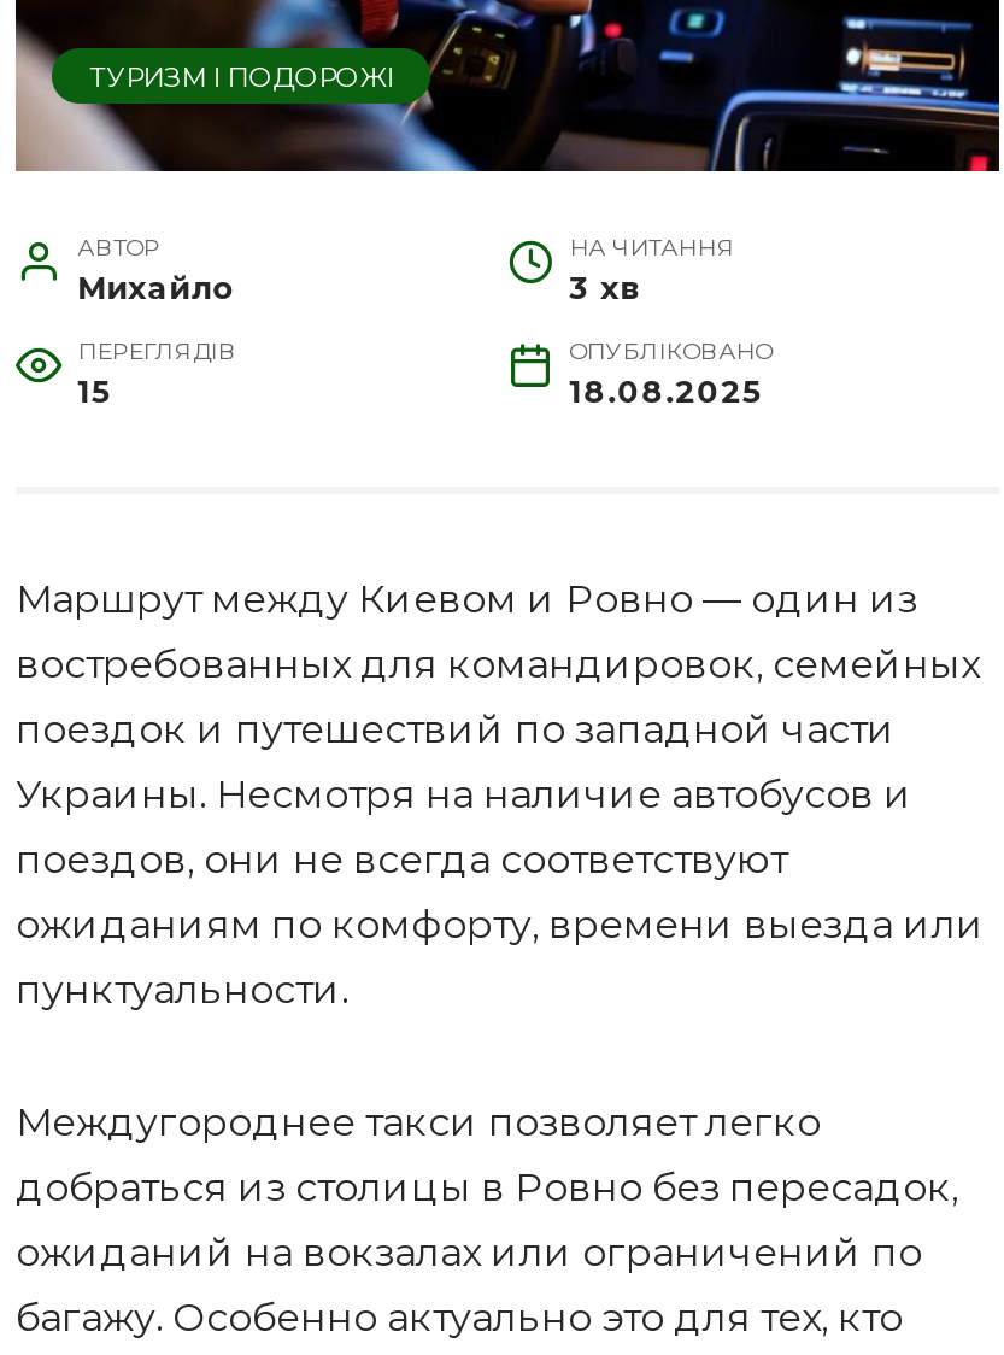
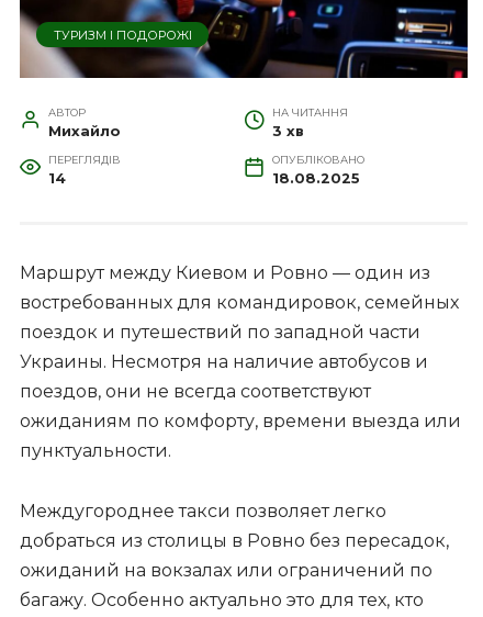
- 15
+ 14
